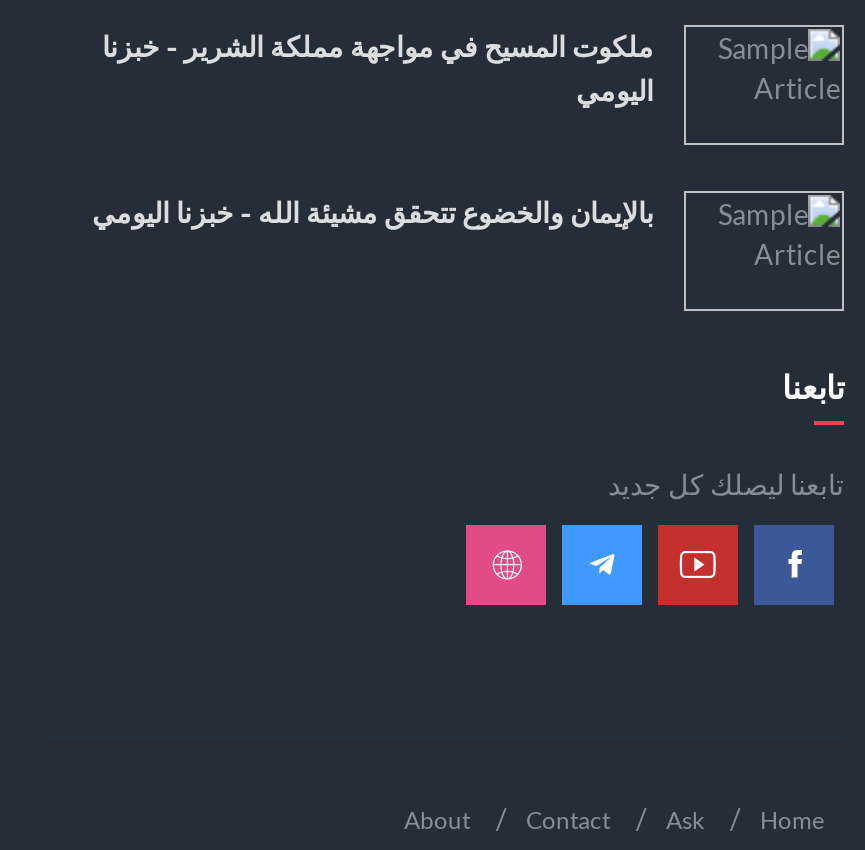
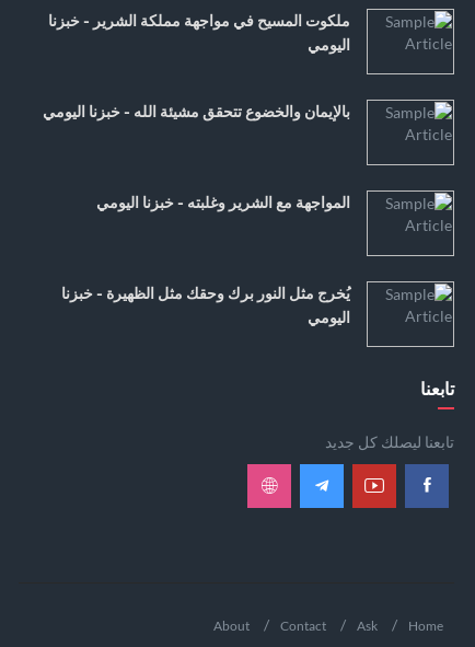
+ يُخرج مثل النور برك وحقك مثل الظهيرة - خبزنا
+ اليومي

+ المواجهة مع الشرير وغلبته - خبزنا اليومي
